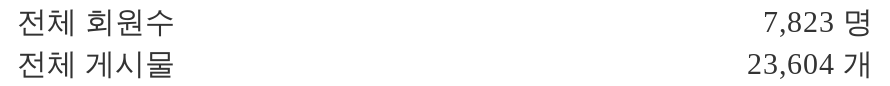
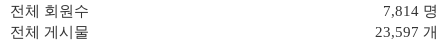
- 7,823 명
+ 7,814 명

- 23,604 개
+ 23,597 개
